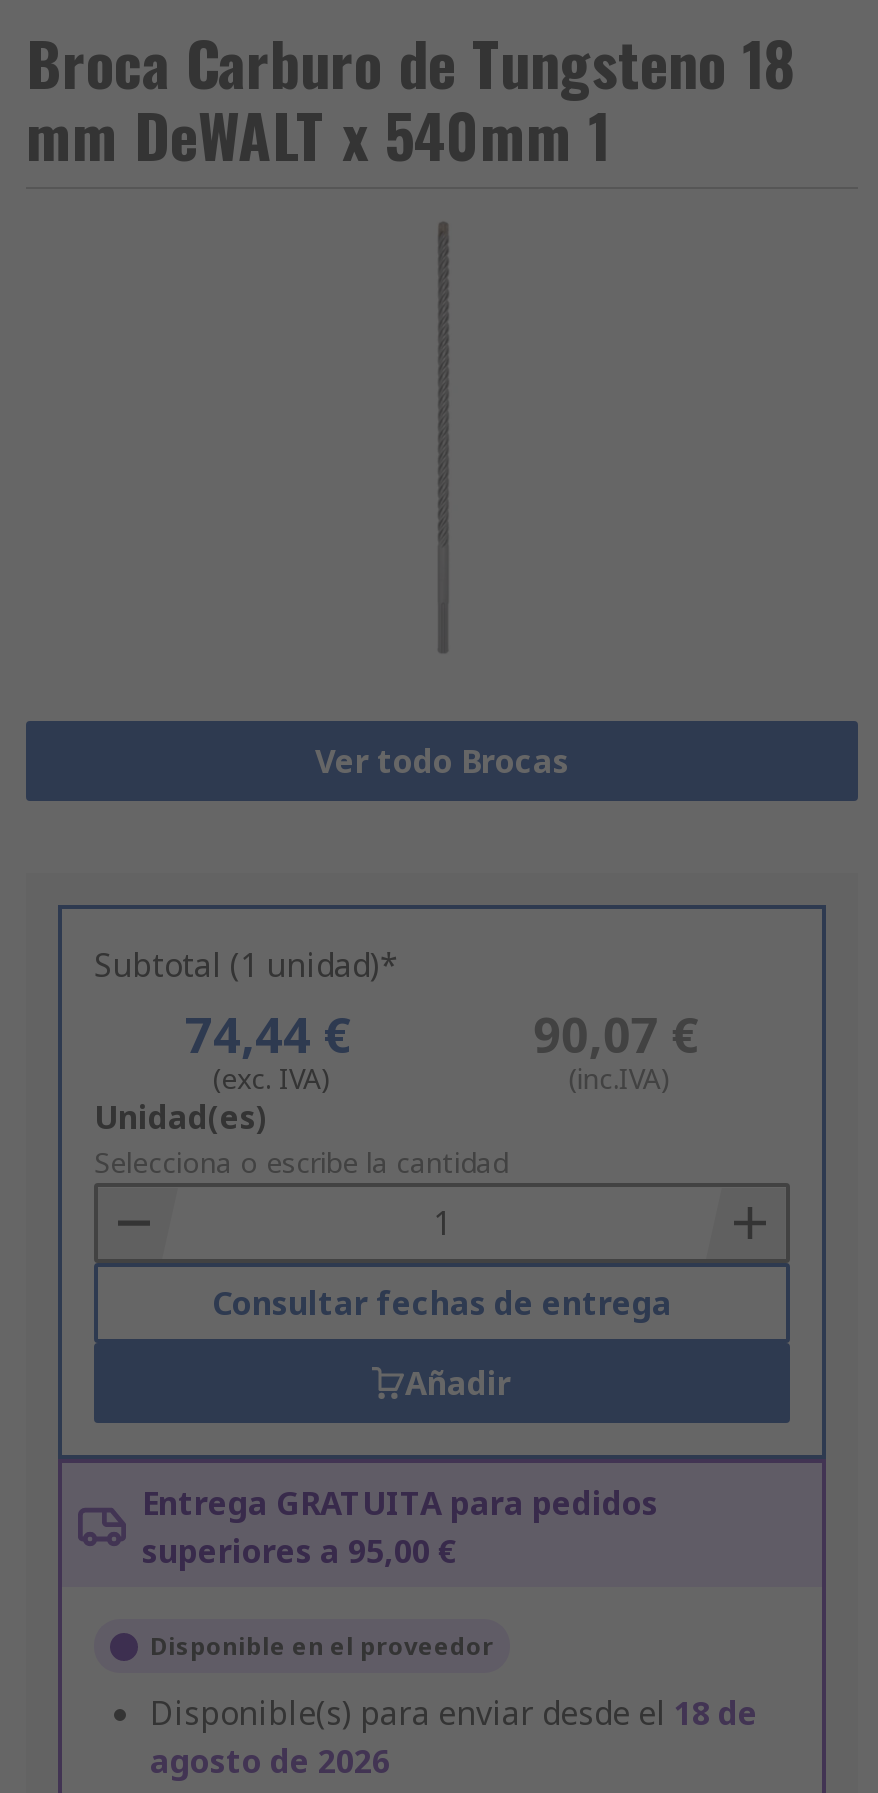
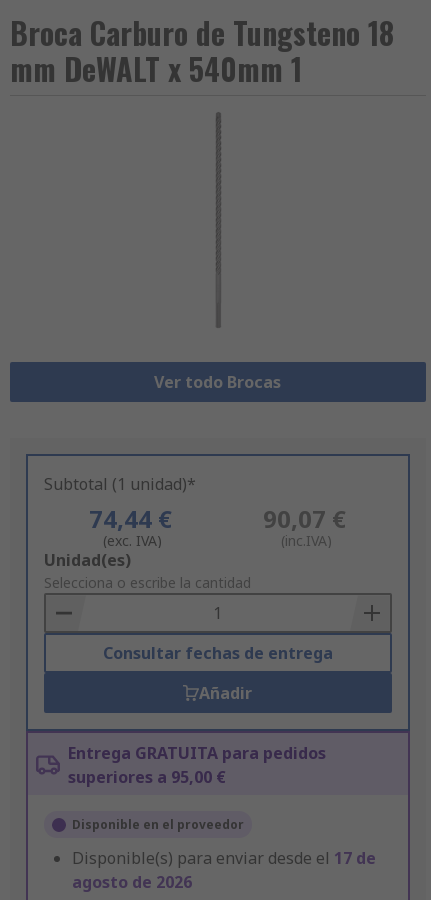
- Disponible(s) para enviar desde el 18 de
+ Disponible(s) para enviar desde el 17 de
